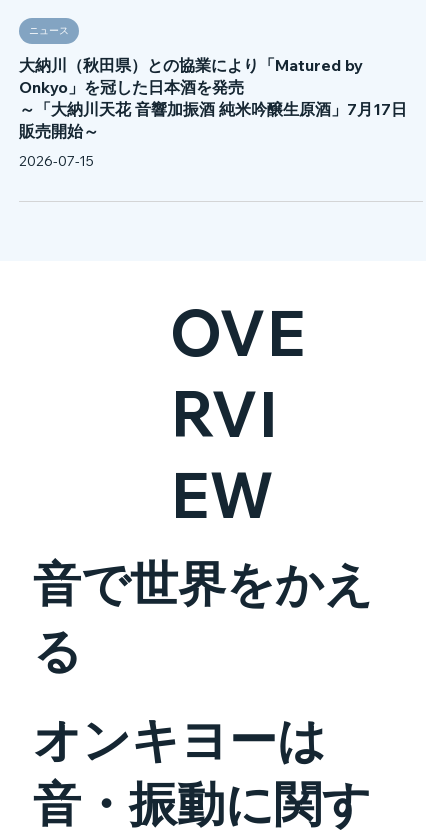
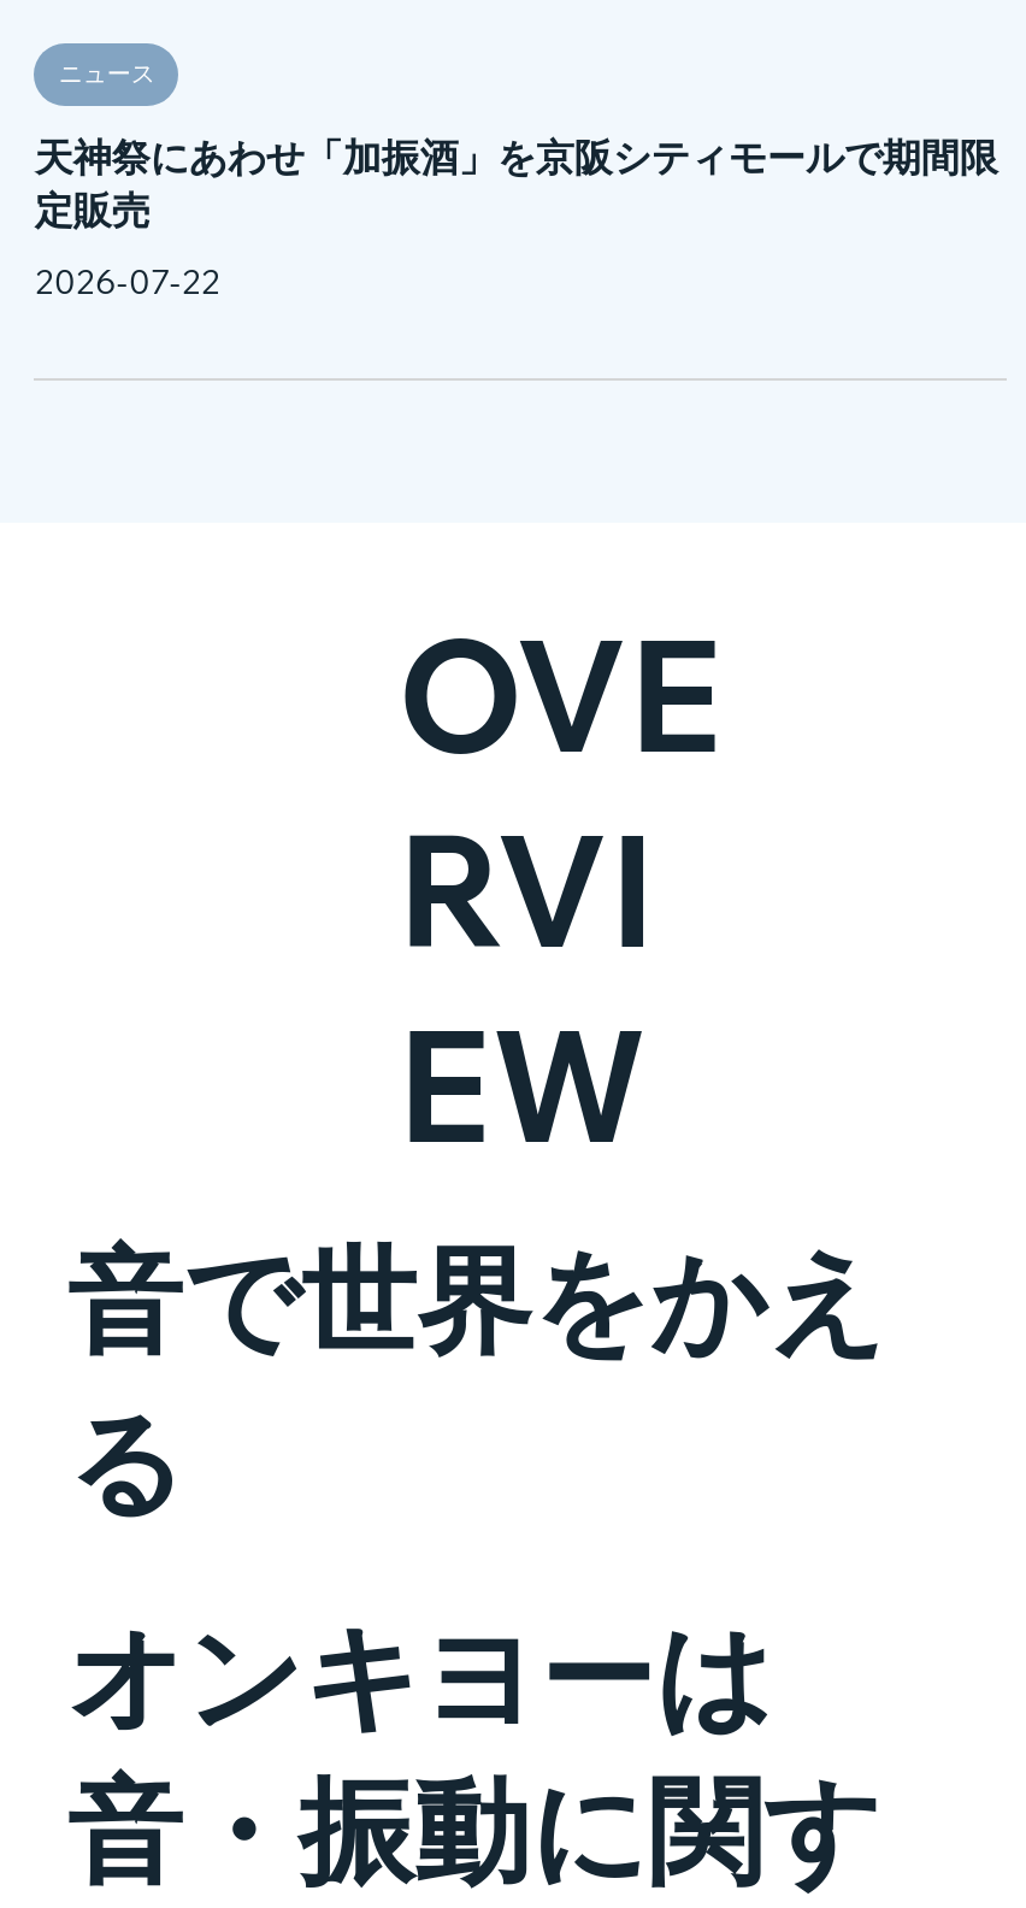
- 大納川（秋田県）との協業により「Matured by
- Onkyo」を冠した日本酒を発売
- ～「大納川天花 音響加振酒 純米吟醸生原酒」7月17日
- 販売開始～
+ 天神祭にあわせ「加振酒」を京阪シティモールで期間限
+ 定販売

- 2026-07-15
+ 2026-07-22
